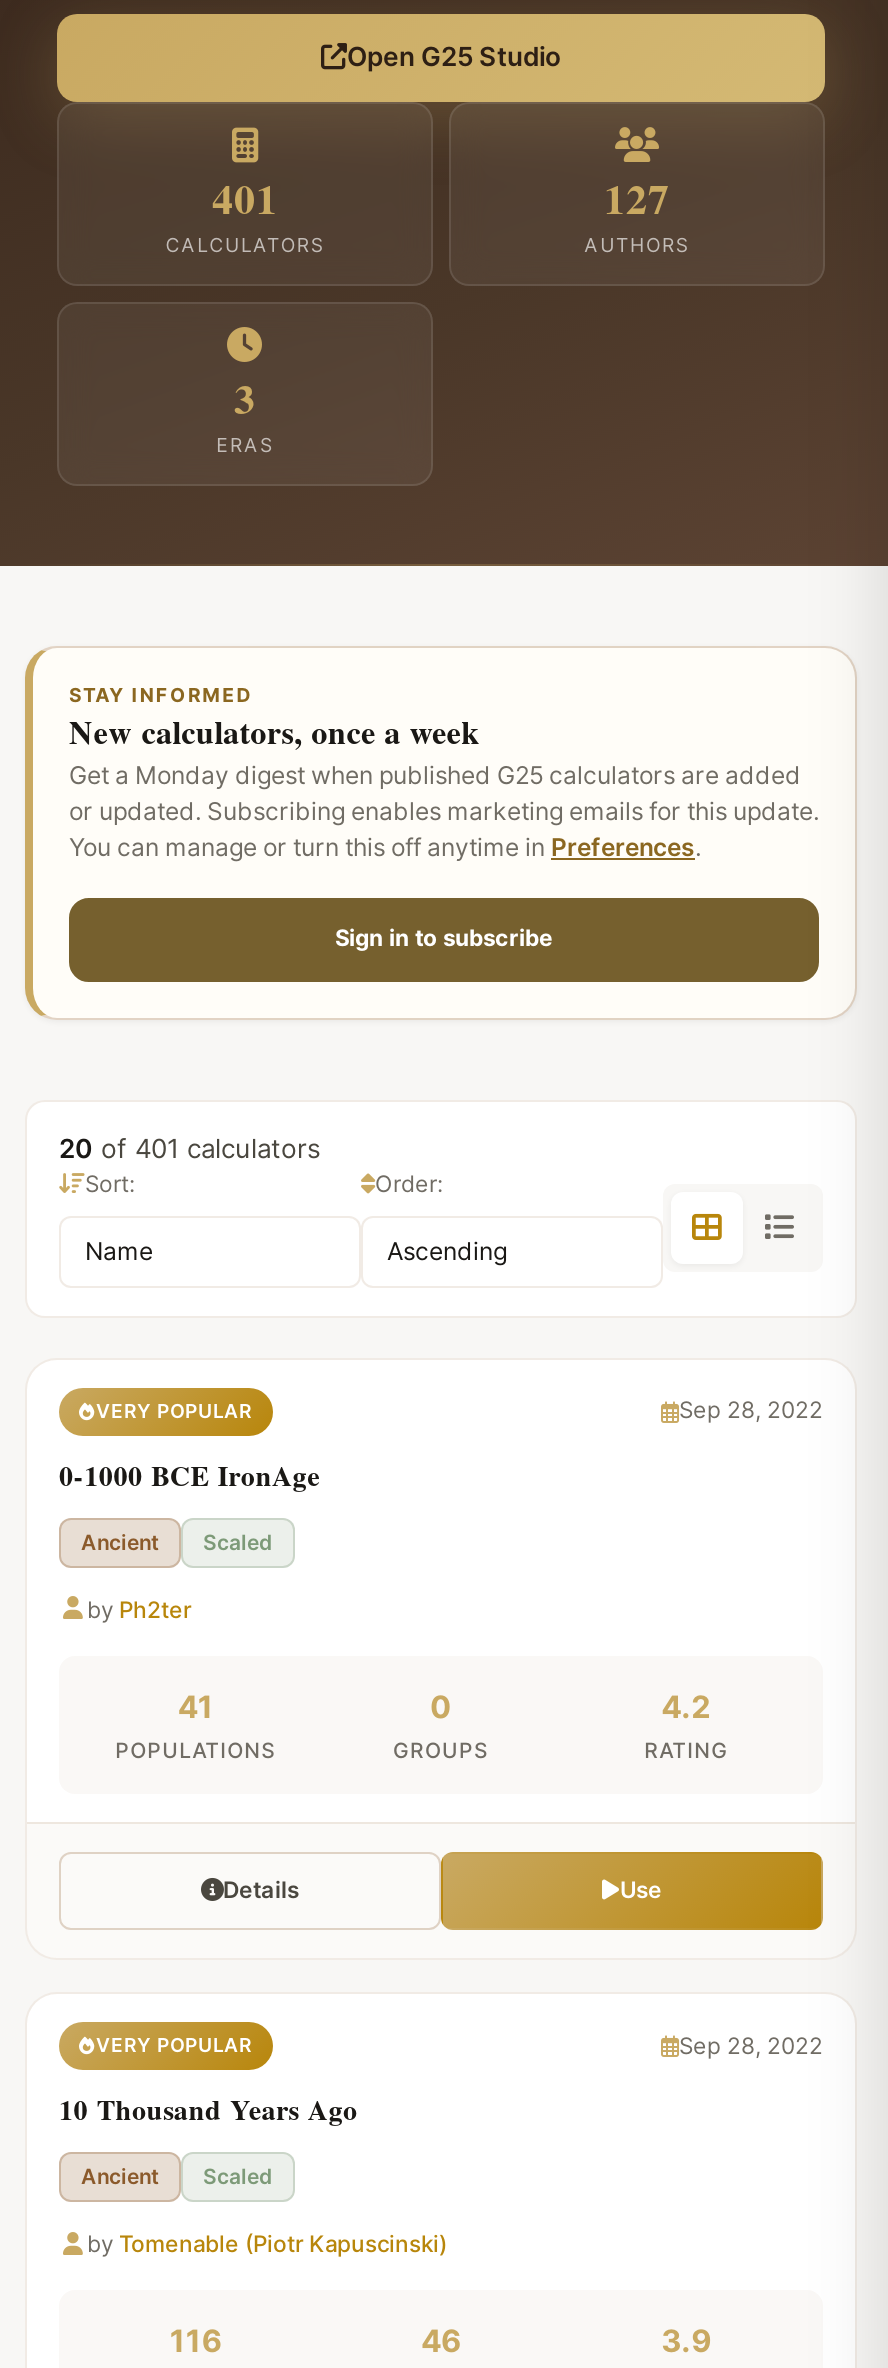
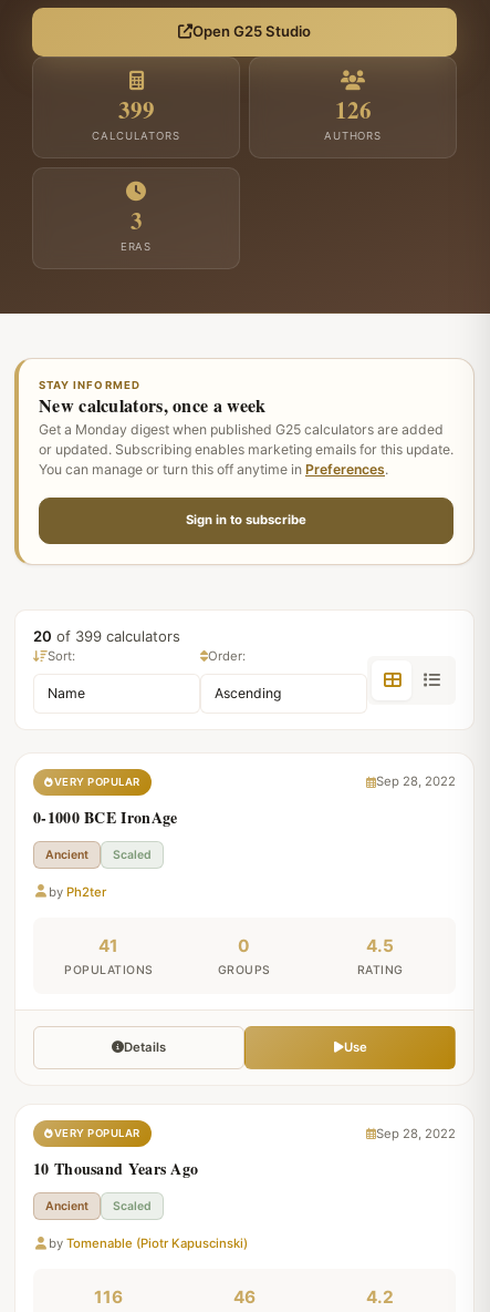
- 401
+ 399

- 127
+ 126

- 20 of 401 calculators
+ 20 of 399 calculators

- 4.2
+ 4.5

- 3.9
+ 4.2
